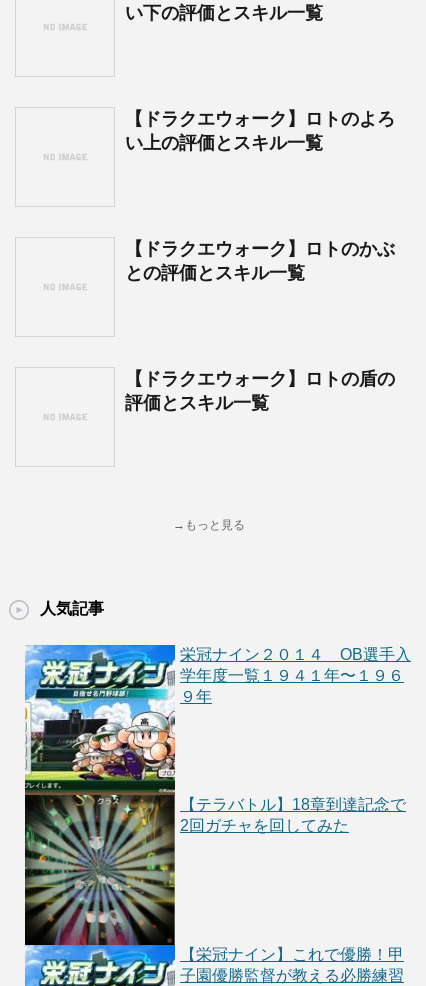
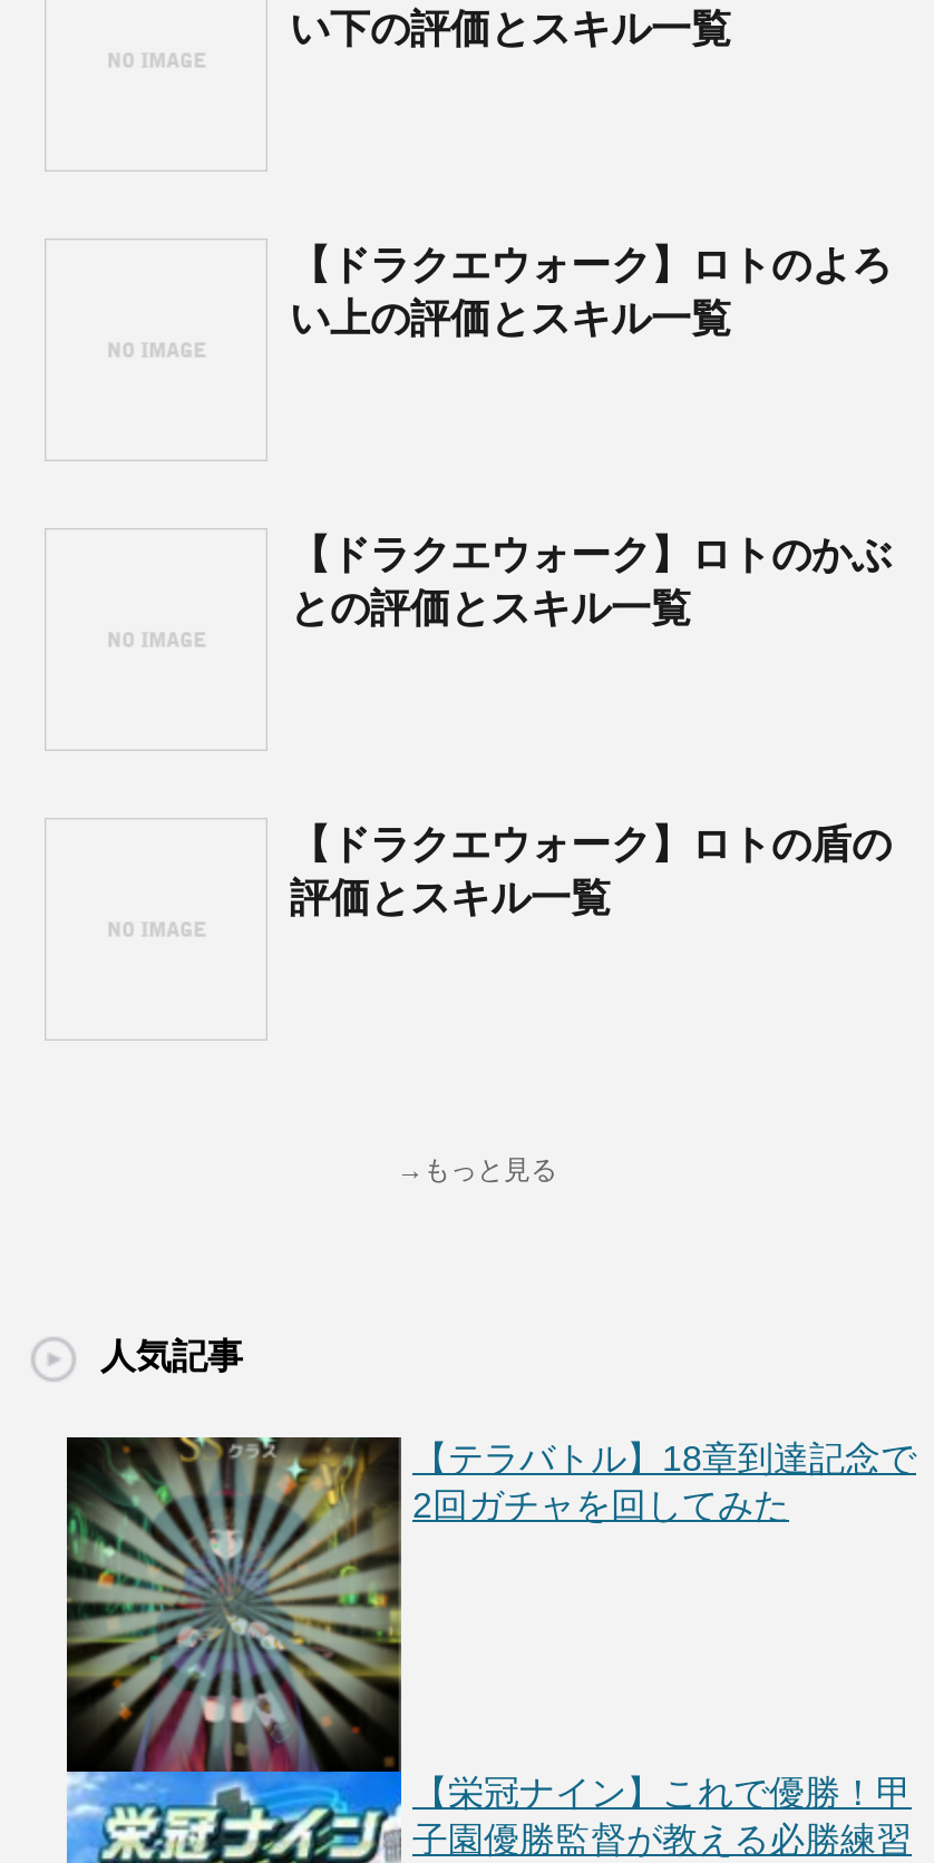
- [image]
- 栄冠ナイン２０１４ OB選手入
- 学年度一覧１９４１年〜１９６
- ９年
